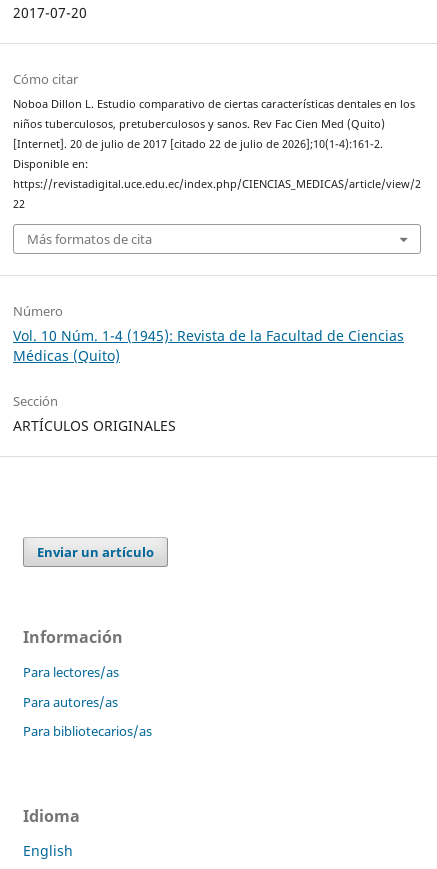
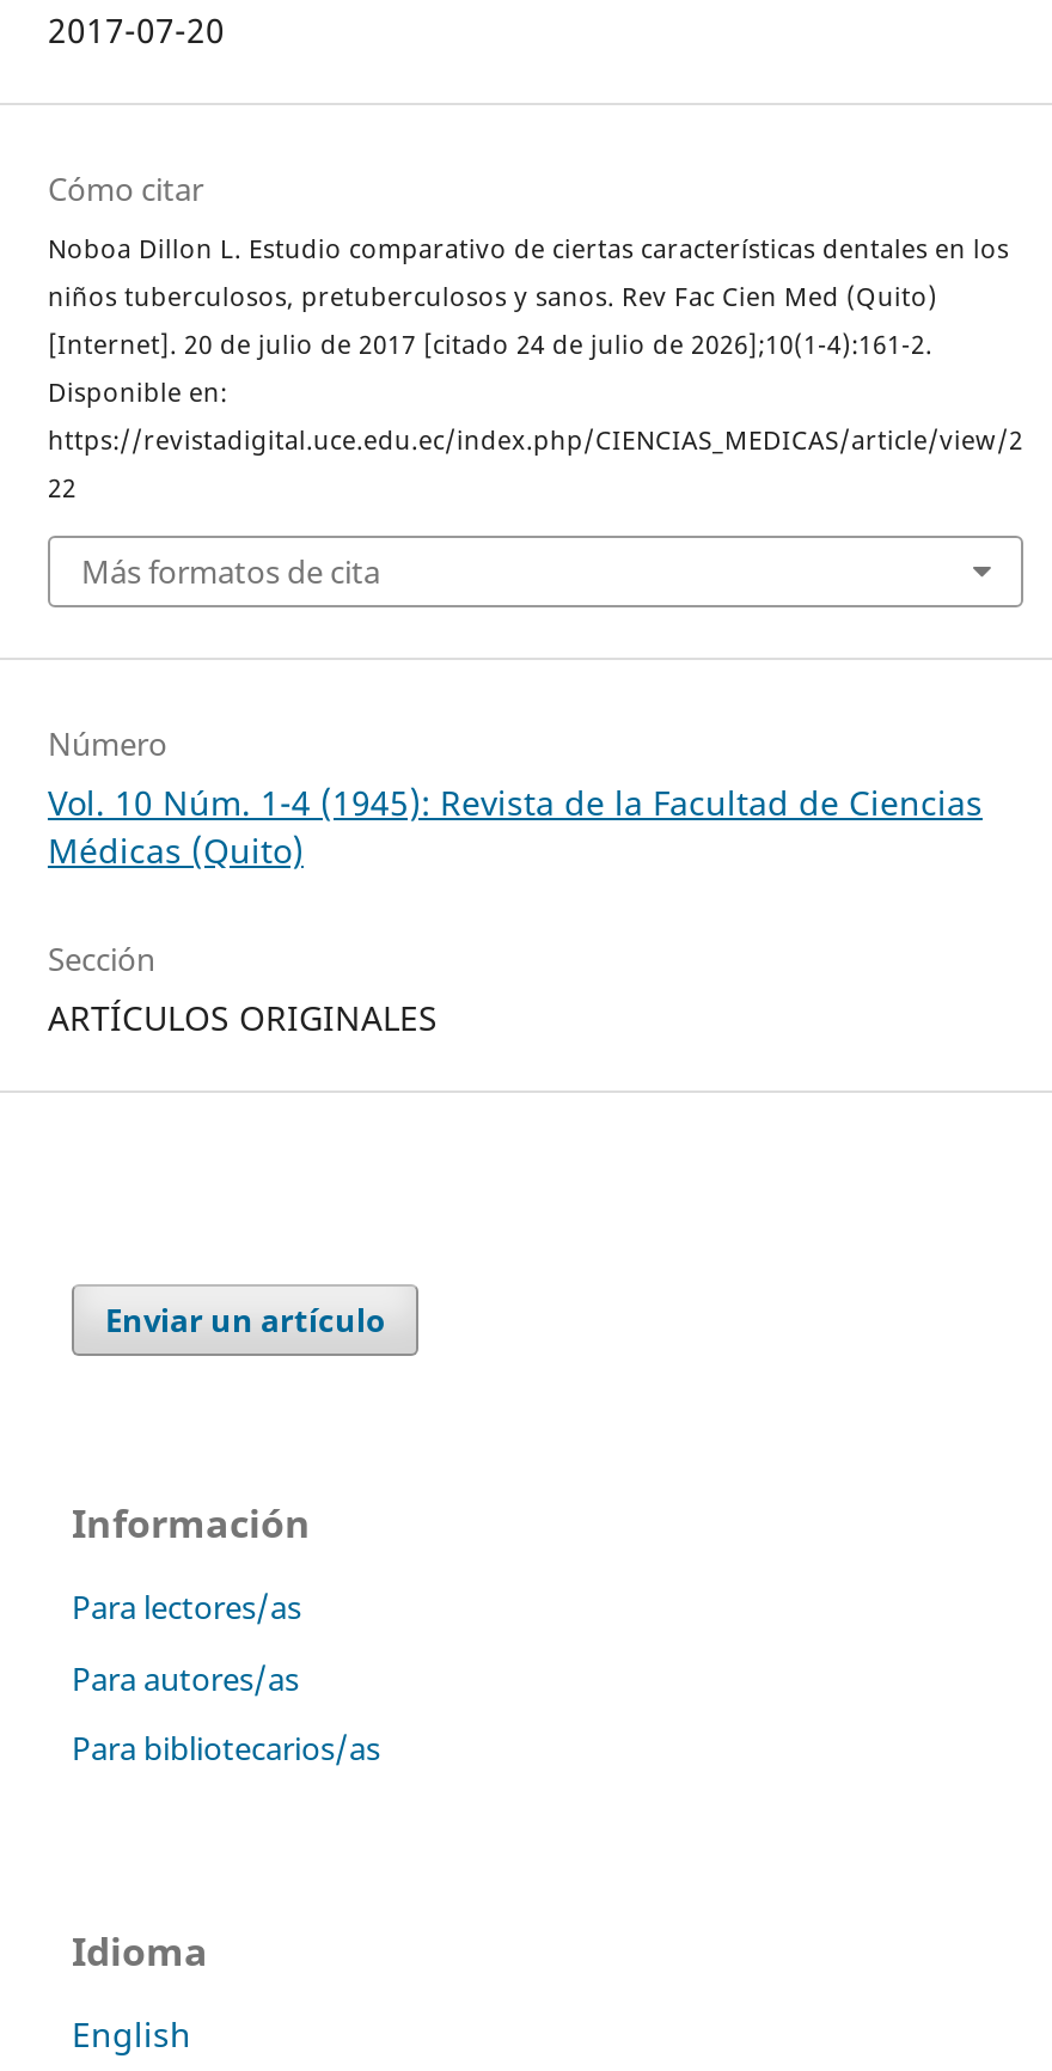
- [Internet]. 20 de julio de 2017 [citado 22 de julio de 2026];10(1-4):161-2.
+ [Internet]. 20 de julio de 2017 [citado 24 de julio de 2026];10(1-4):161-2.
